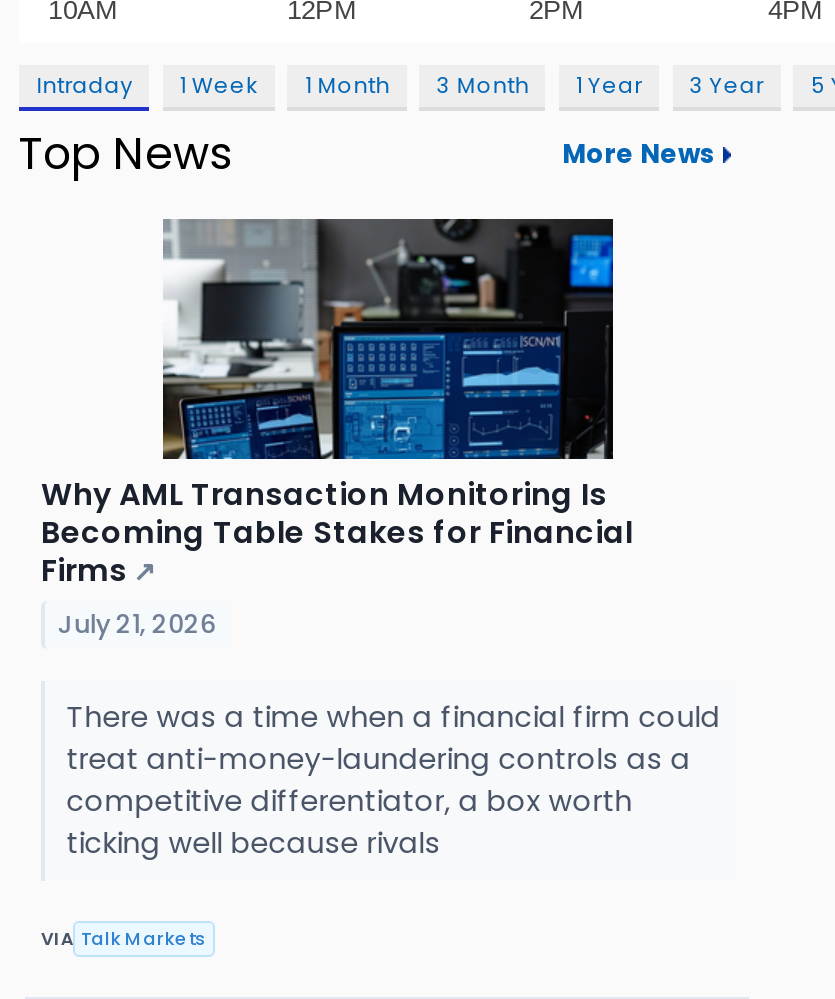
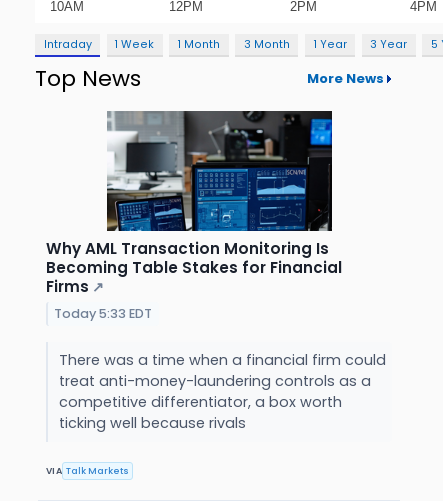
- July 21, 2026
+ Today 5:33 EDT
